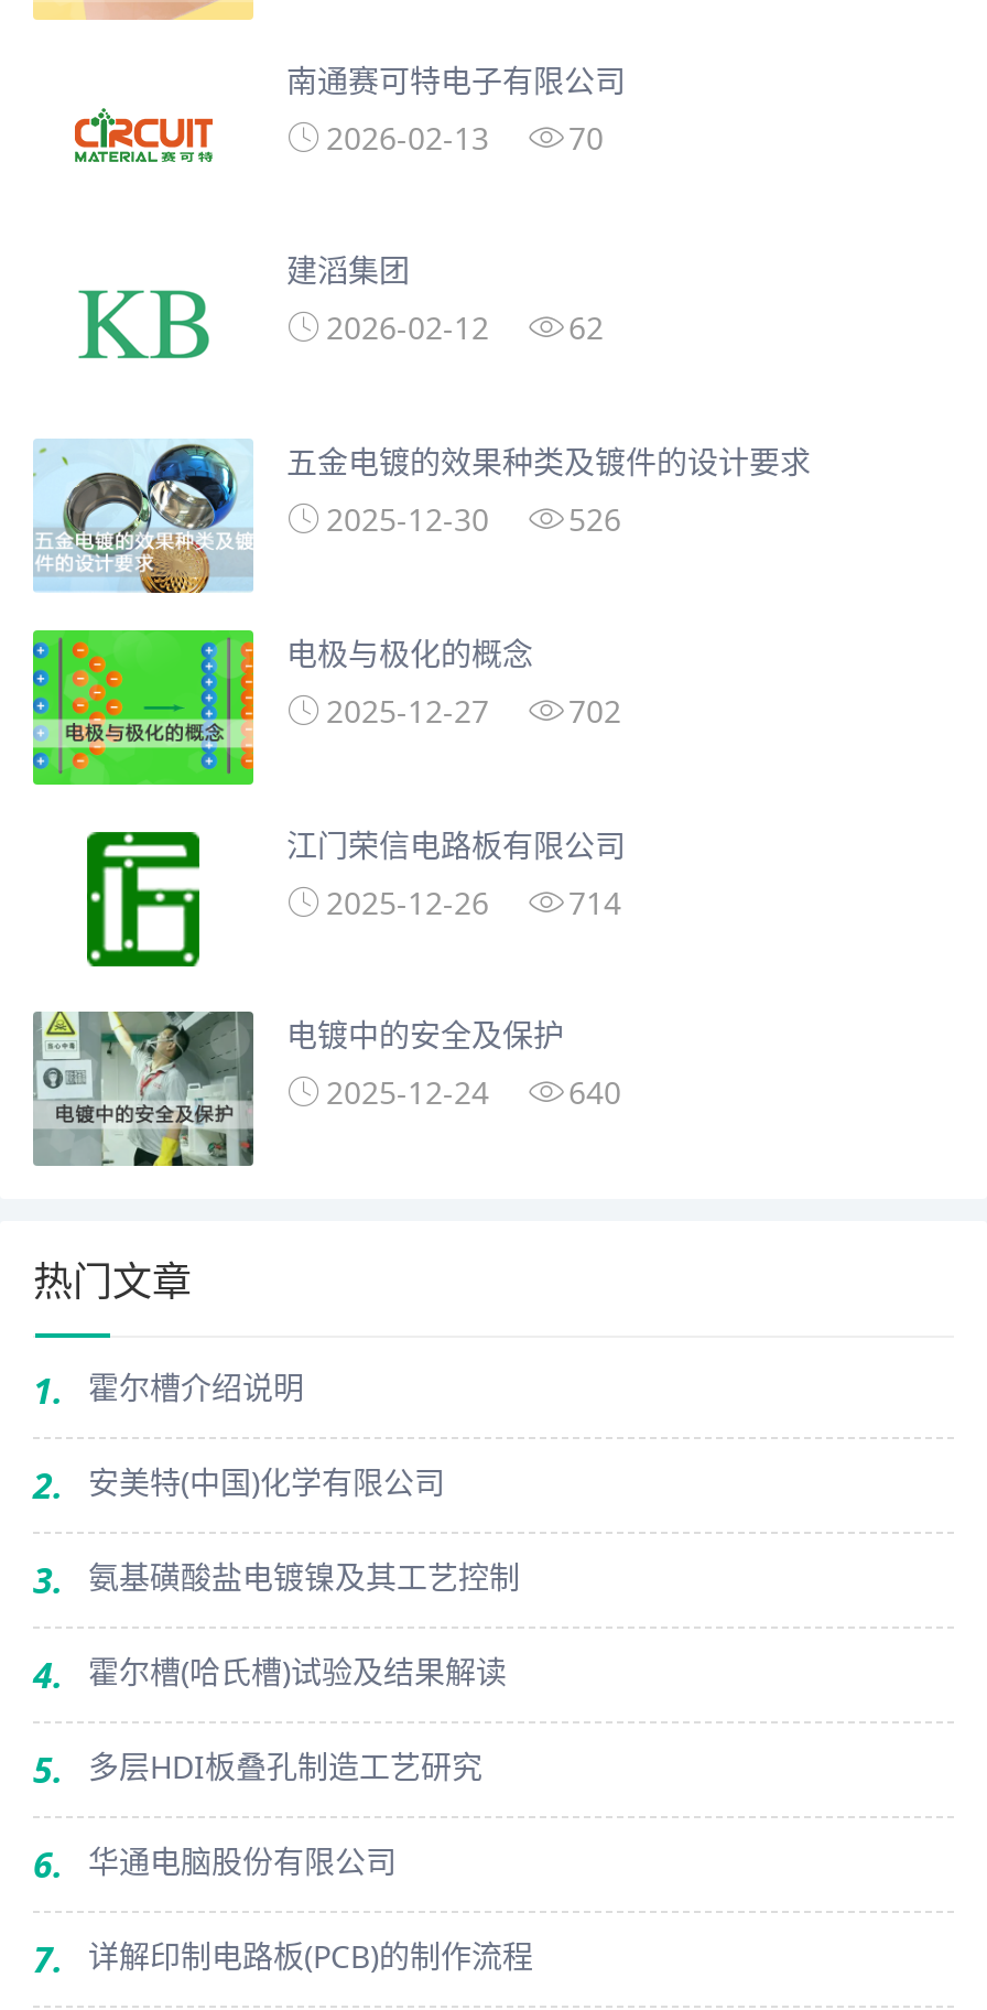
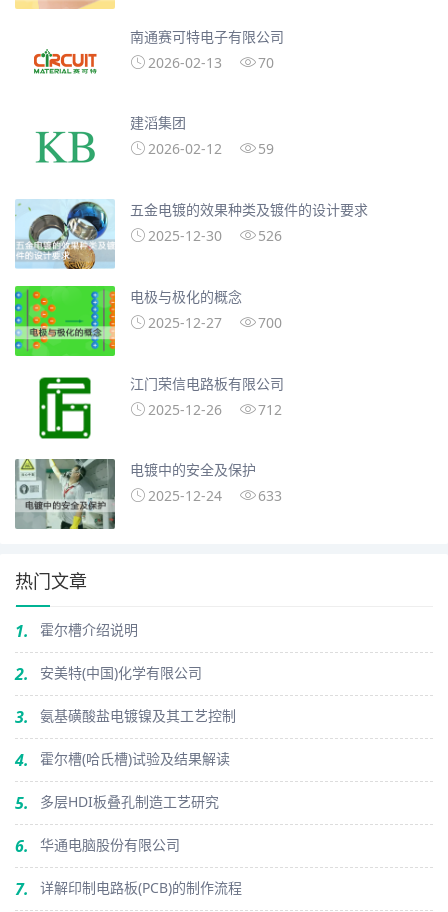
- 2026-02-12 62
+ 2026-02-12 59

- 2025-12-27 702
+ 2025-12-27 700

- 2025-12-26 714
+ 2025-12-26 712

- 2025-12-24 640
+ 2025-12-24 633
